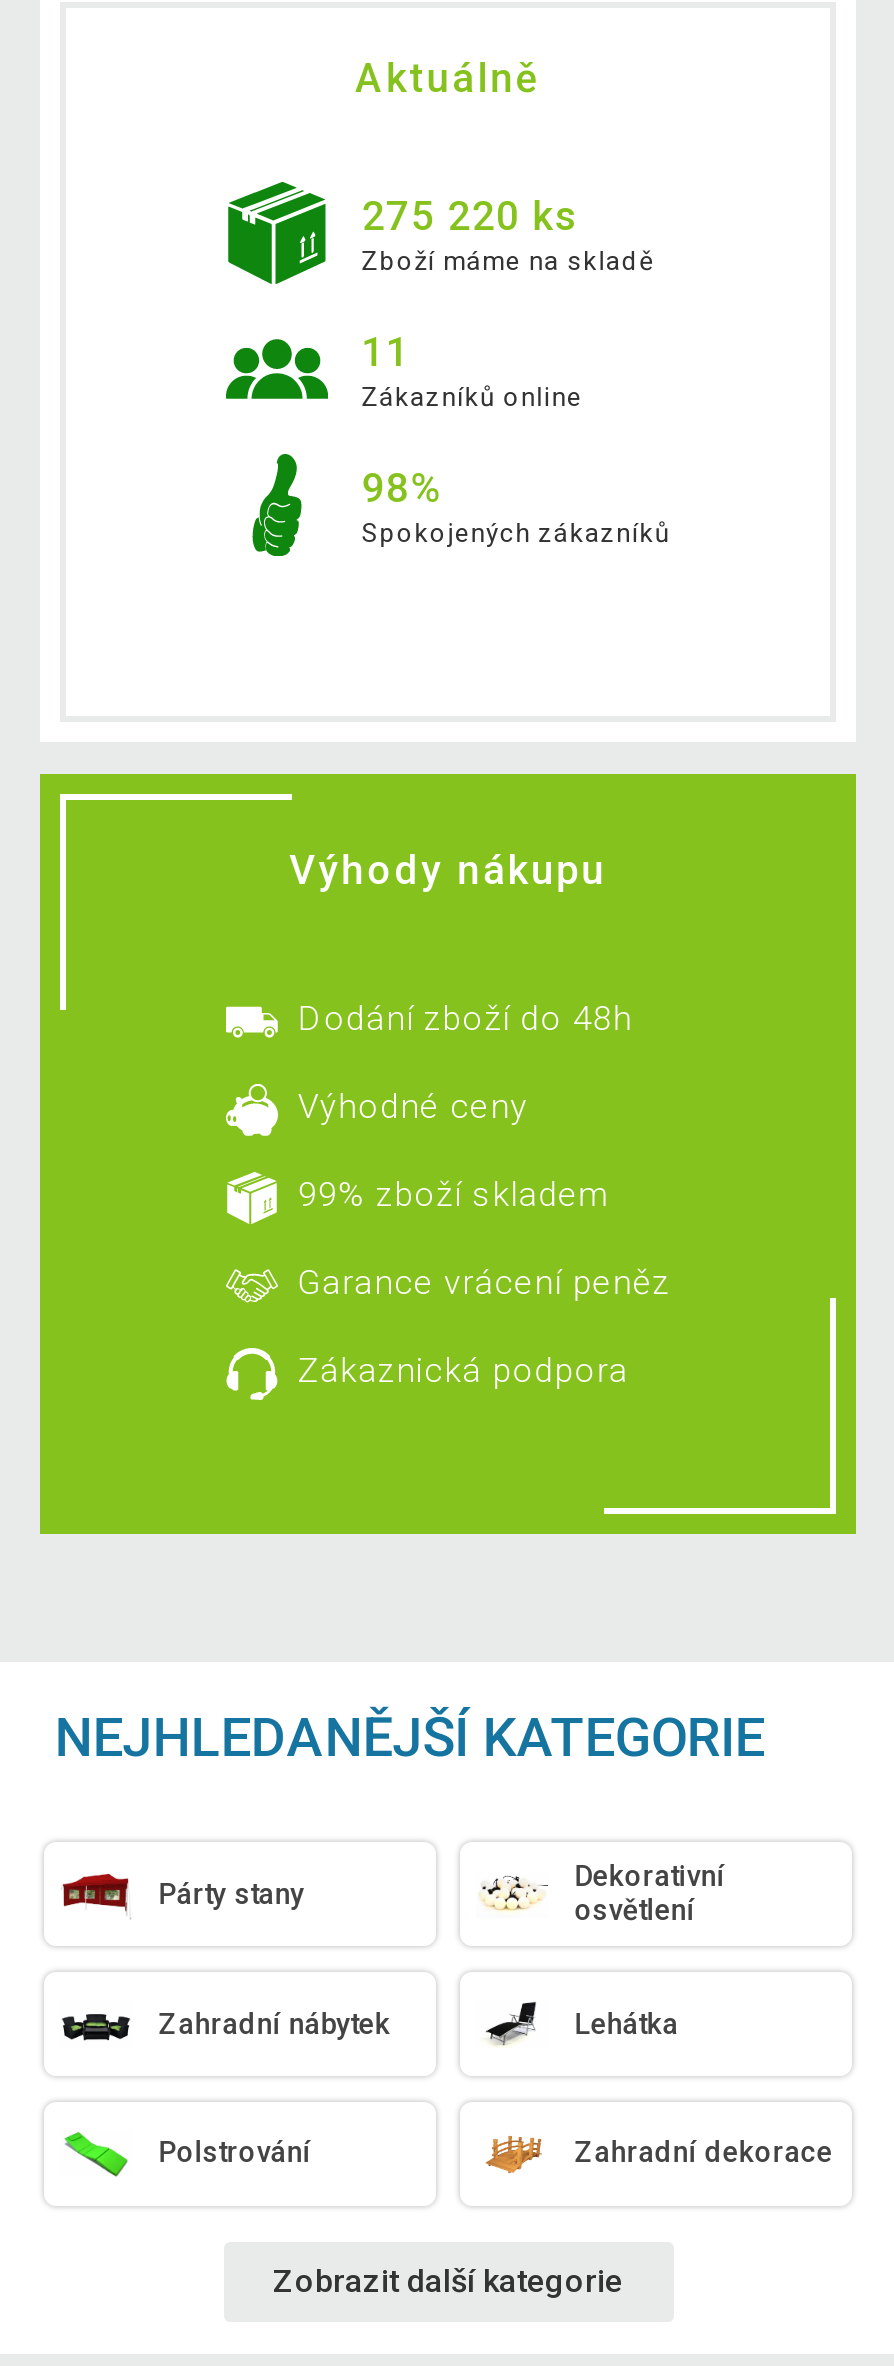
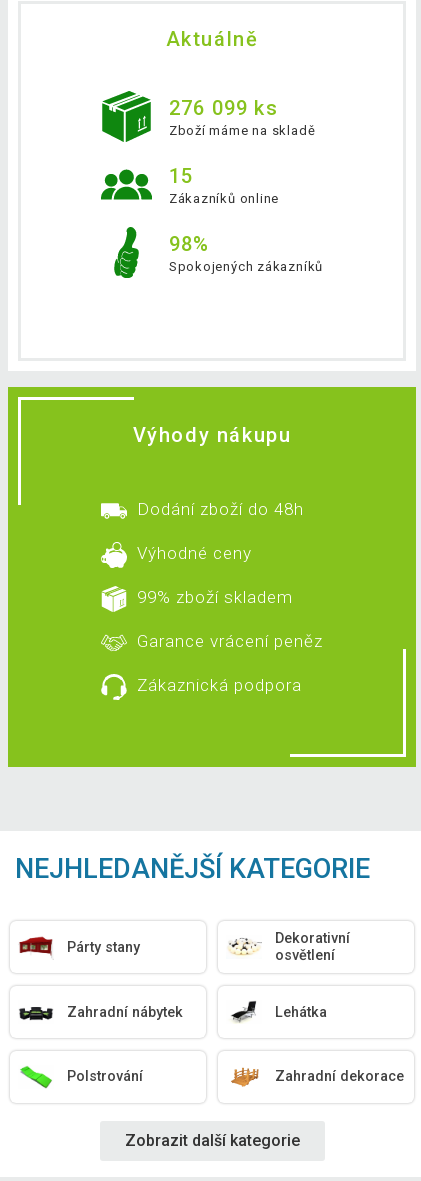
- 275 220 ks
+ 276 099 ks

- 11
+ 15
